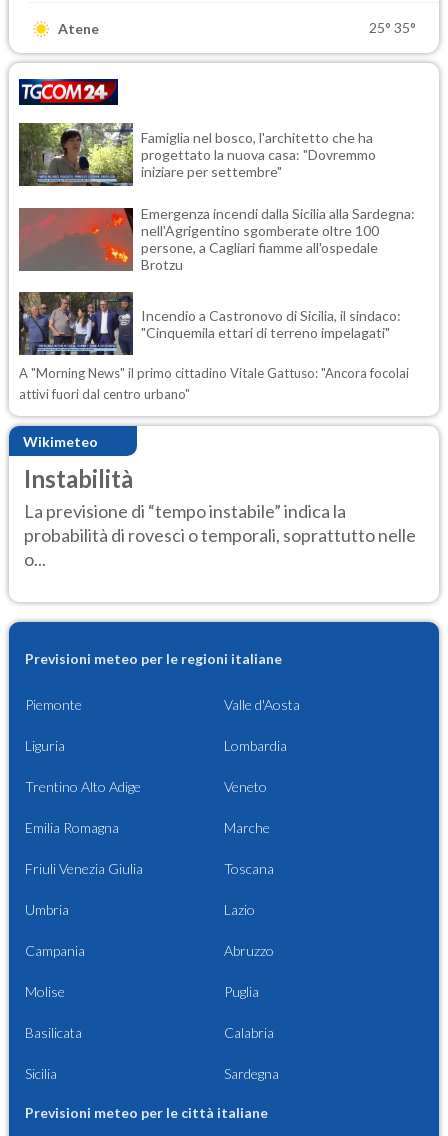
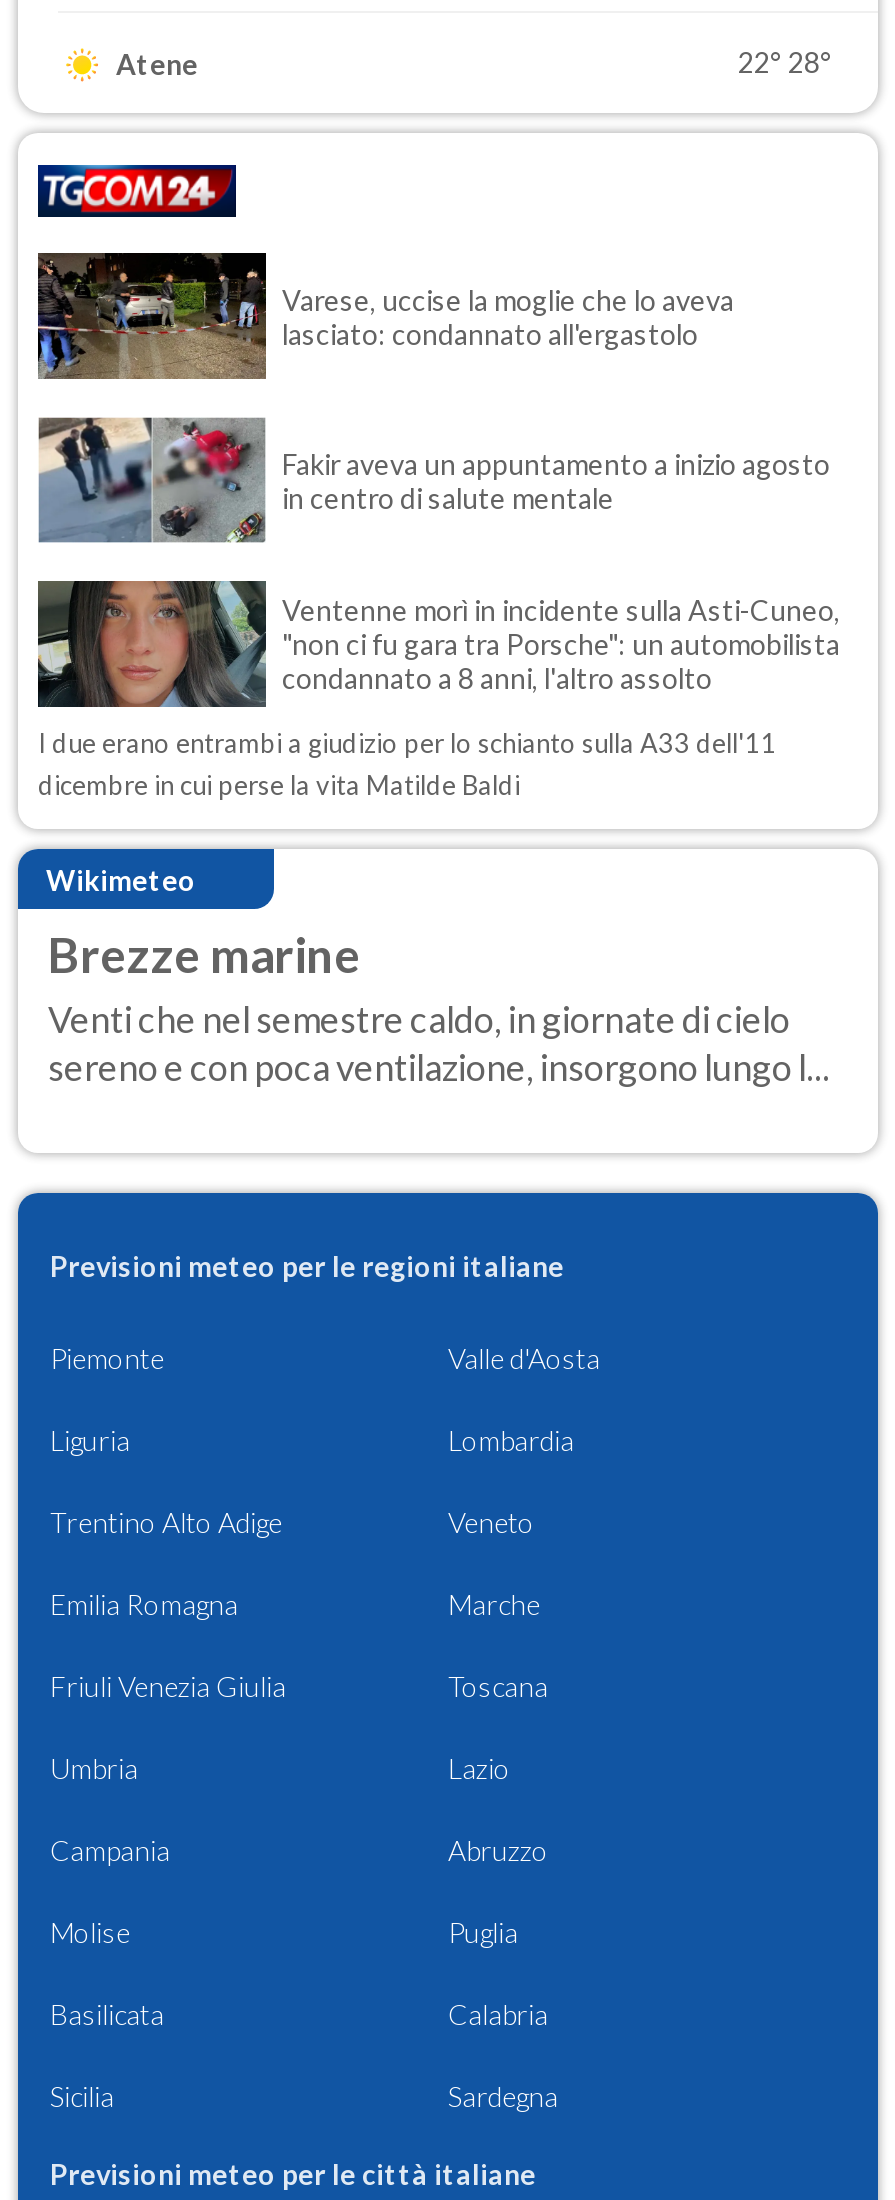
- 25° 35°
+ 22° 28°

- [image]
- Famiglia nel bosco, l'architetto che ha
- progettato la nuova casa: "Dovremmo
- iniziare per settembre"
+ [image]
+ Varese, uccise la moglie che lo aveva
+ lasciato: condannato all'ergastolo

- [image]
- Emergenza incendi dalla Sicilia alla Sardegna:
- nell'Agrigentino sgomberate oltre 100
- persone, a Cagliari fiamme all'ospedale
- Brotzu
+ [image]
+ Fakir aveva un appuntamento a inizio agosto
+ in centro di salute mentale

- [image]
- A "Morning News" il primo cittadino Vitale Gattuso: "Ancora focolai
- attivi fuori dal centro urbano"
+ [image]
+ I due erano entrambi a giudizio per lo schianto sulla A33 dell'11
+ dicembre in cui perse la vita Matilde Baldi

- Incendio a Castronovo di Sicilia, il sindaco:
- "Cinquemila ettari di terreno impelagati"
+ Ventenne morì in incidente sulla Asti-Cuneo,
+ "non ci fu gara tra Porsche": un automobilista
+ condannato a 8 anni, l'altro assolto

- Instabilità
- La previsione di “tempo instabile” indica la
- probabilità di rovesci o temporali, soprattutto nelle
- o...
+ Brezze marine
+ Venti che nel semestre caldo, in giornate di cielo
+ sereno e con poca ventilazione, insorgono lungo l...
